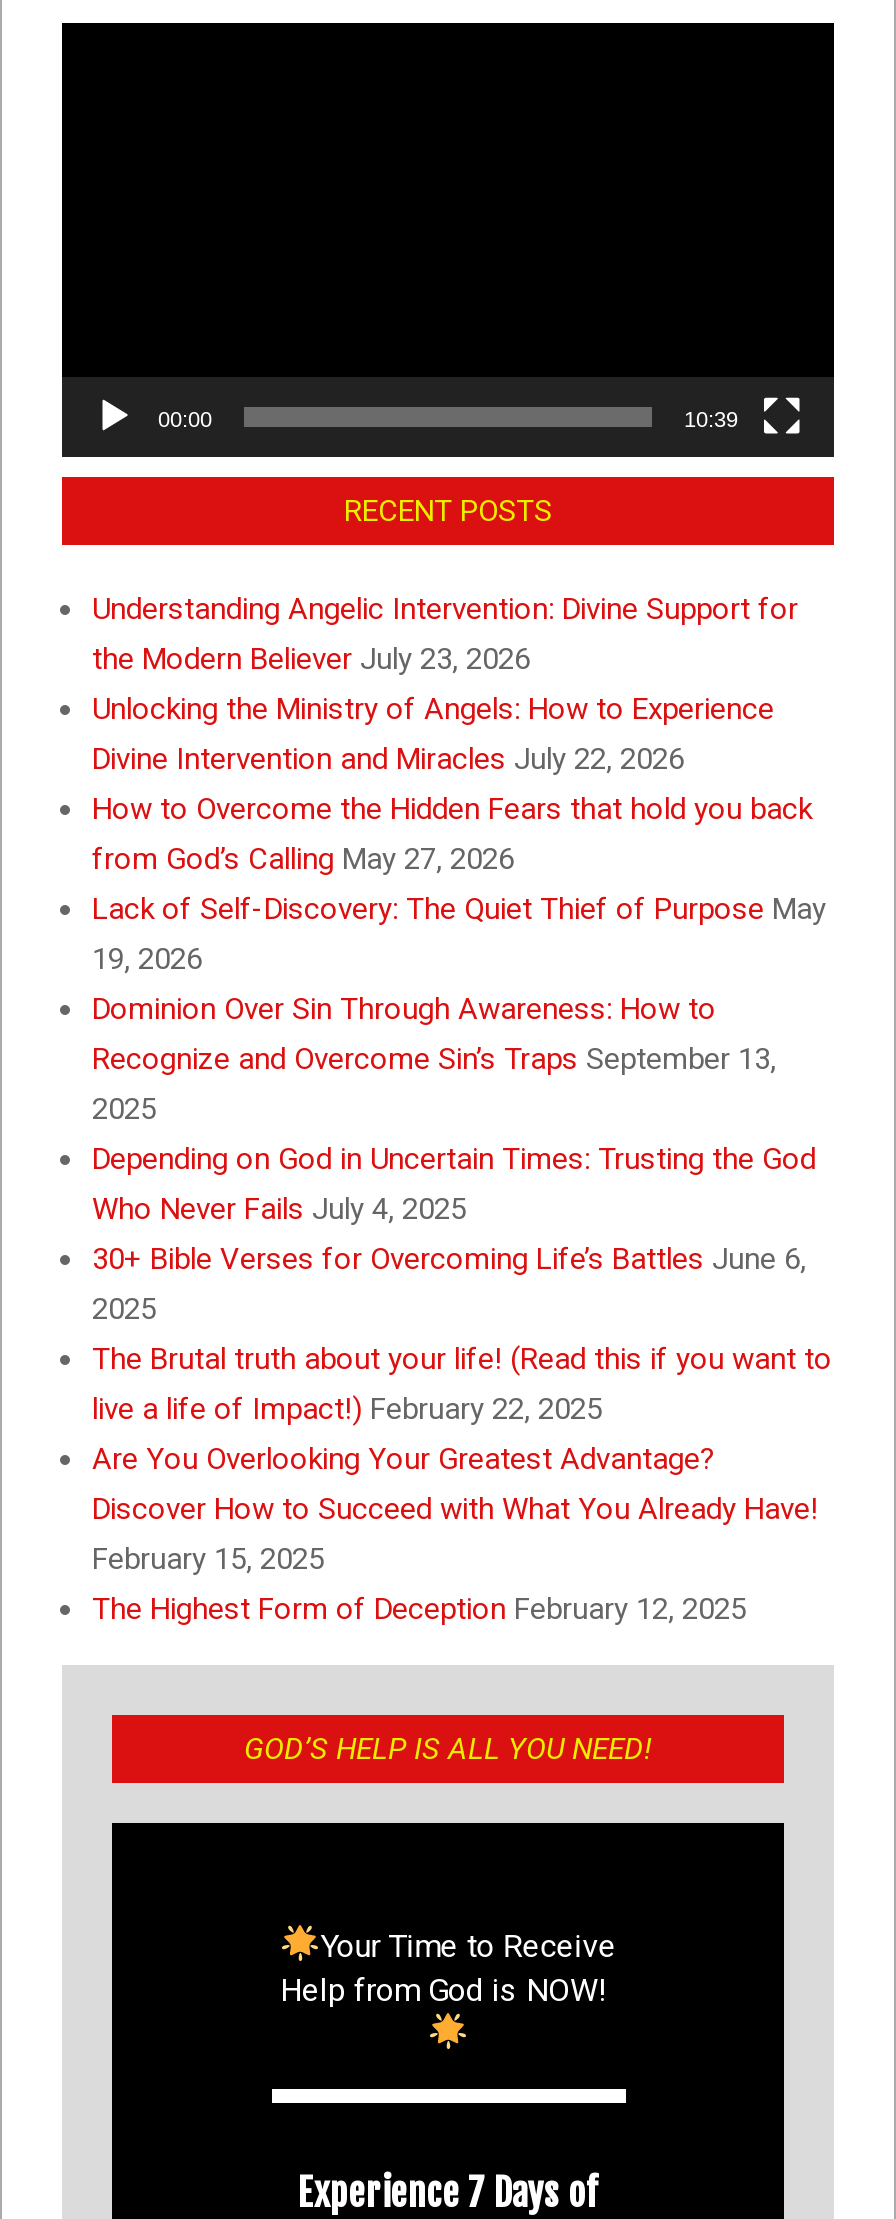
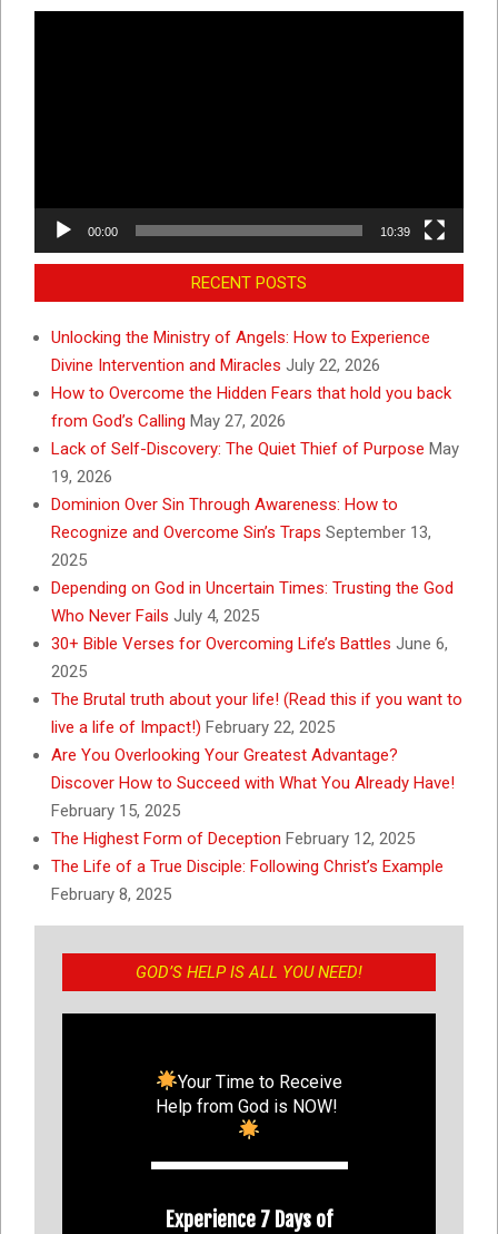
- Understanding Angelic Intervention: Divine Support for
- the Modern Believer July 23, 2026

moved up: Unlocking the Ministry of Angels: How to Experience | Divine Intervention and Miracles July 22, 2026 | How to Overcome the Hidden Fears that hold you back | ... | February 15, 2025 | The Highest Form of Deception February 12, 2025

+ The Life of a True Disciple: Following Christ’s Example
+ February 8, 2025
